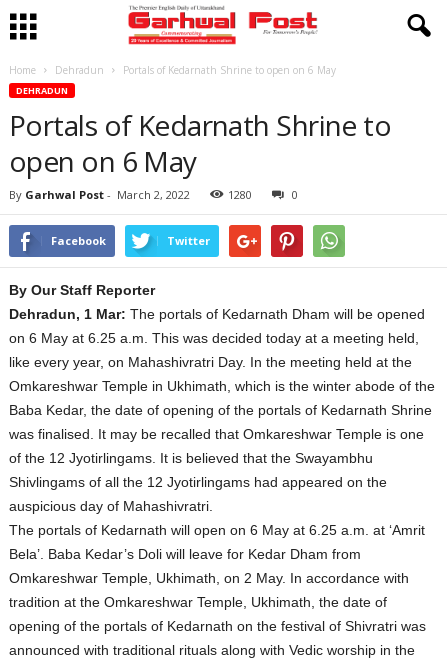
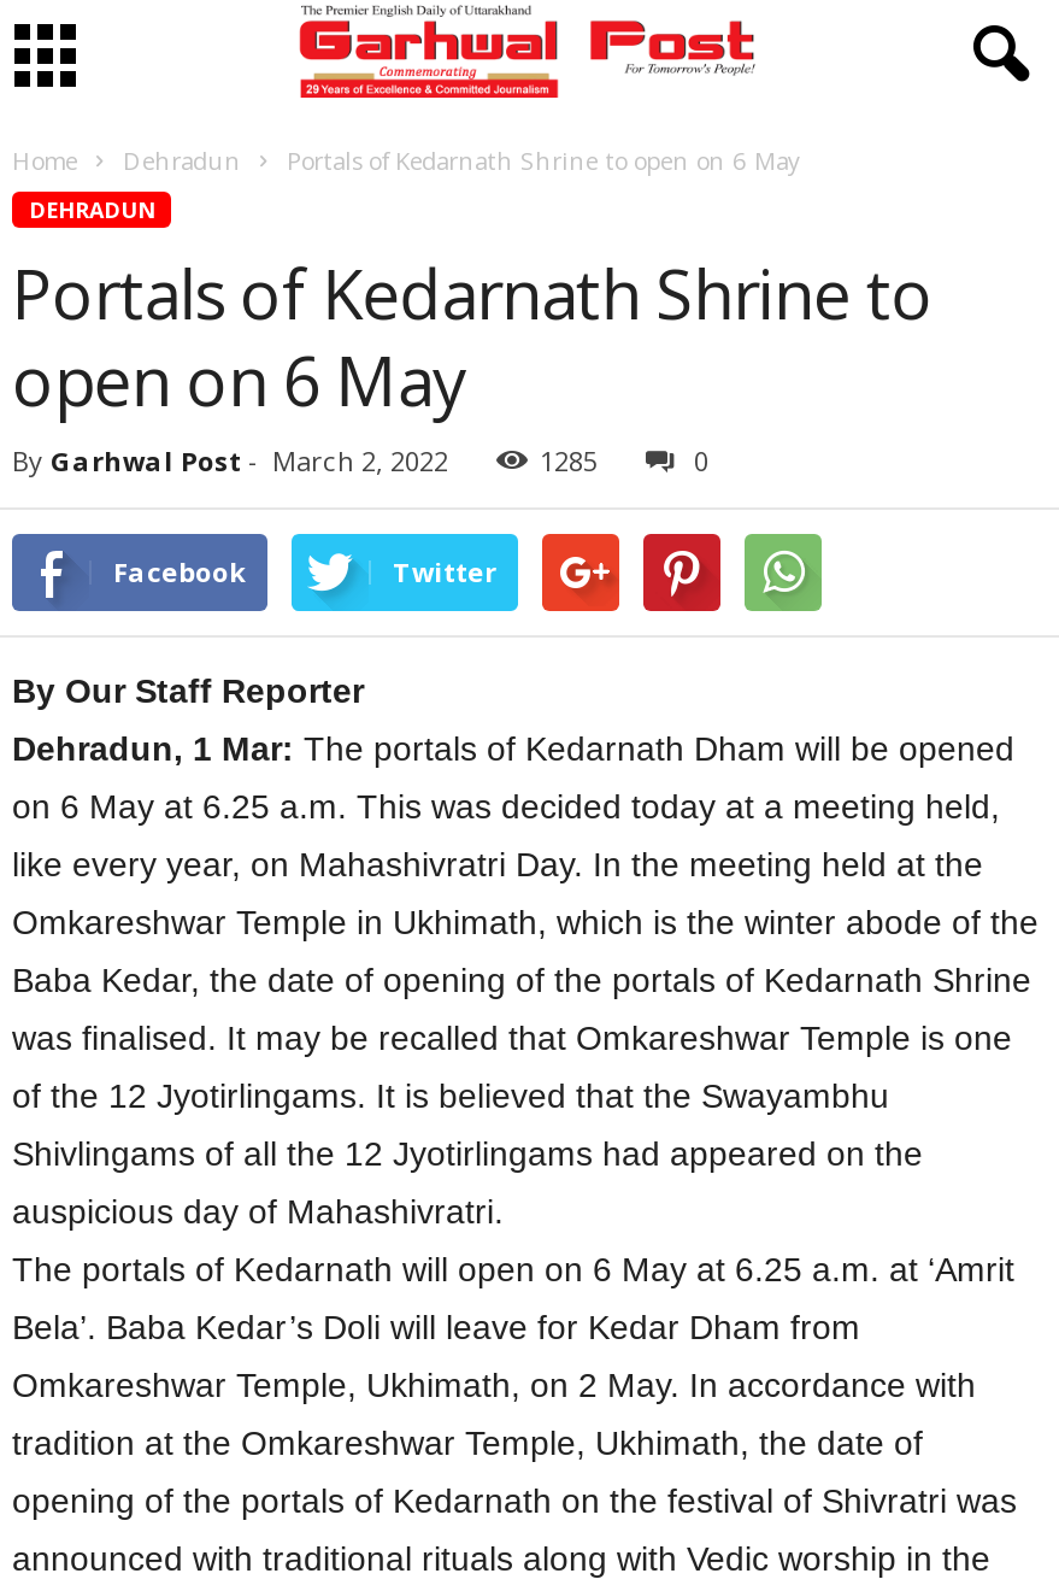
- 1280
+ 1285
